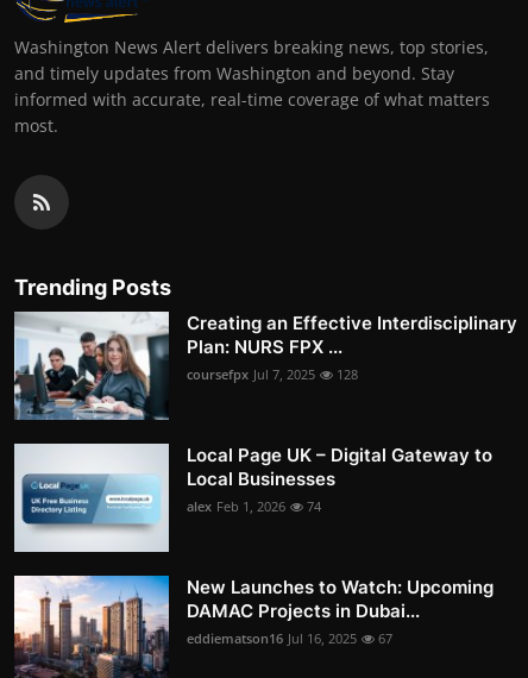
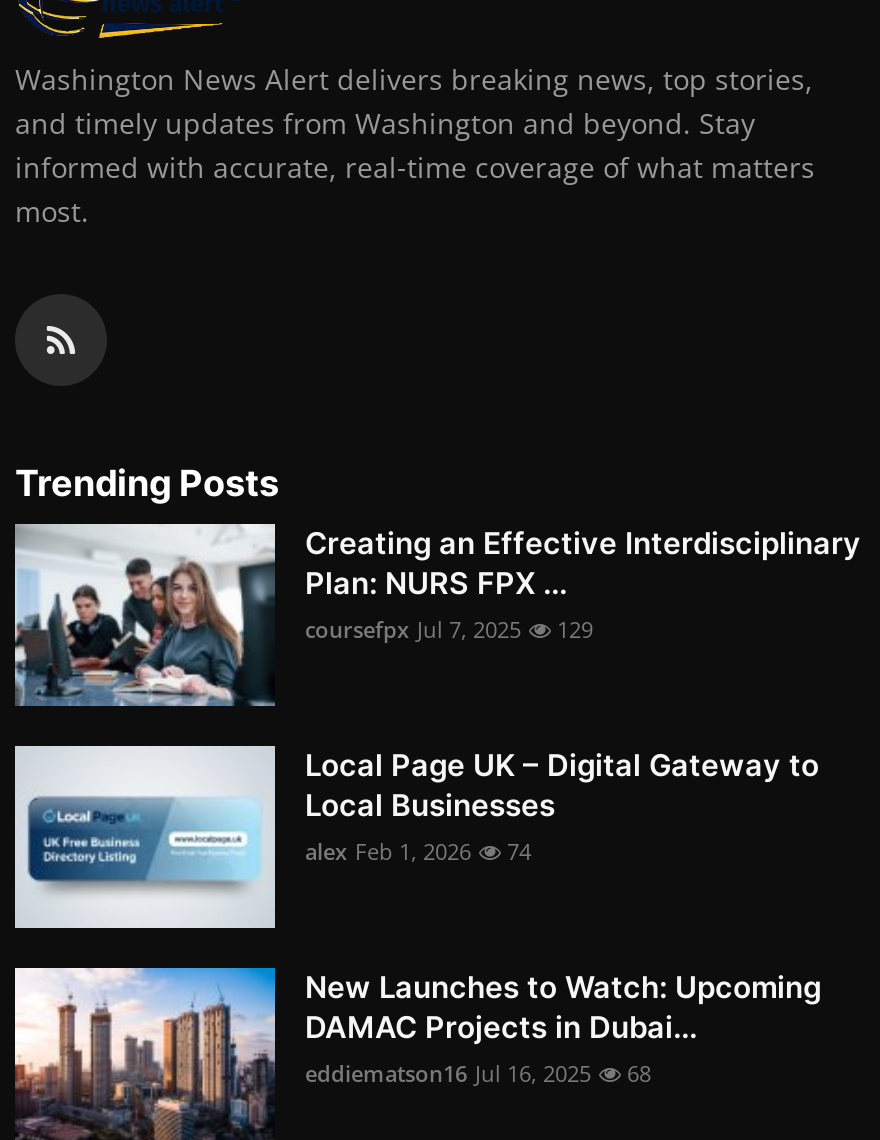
- coursefpx Jul 7, 2025 128
+ coursefpx Jul 7, 2025 129

- eddiematson16 Jul 16, 2025 67
+ eddiematson16 Jul 16, 2025 68
